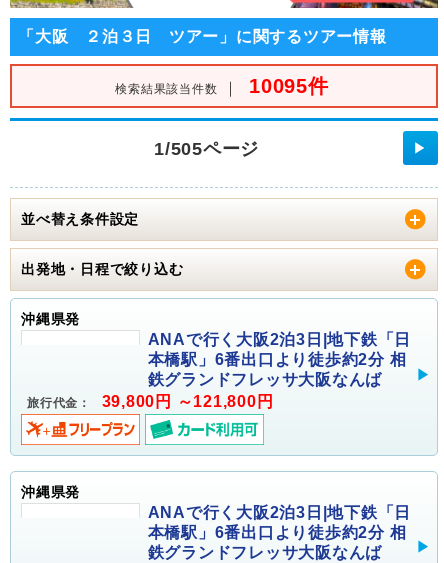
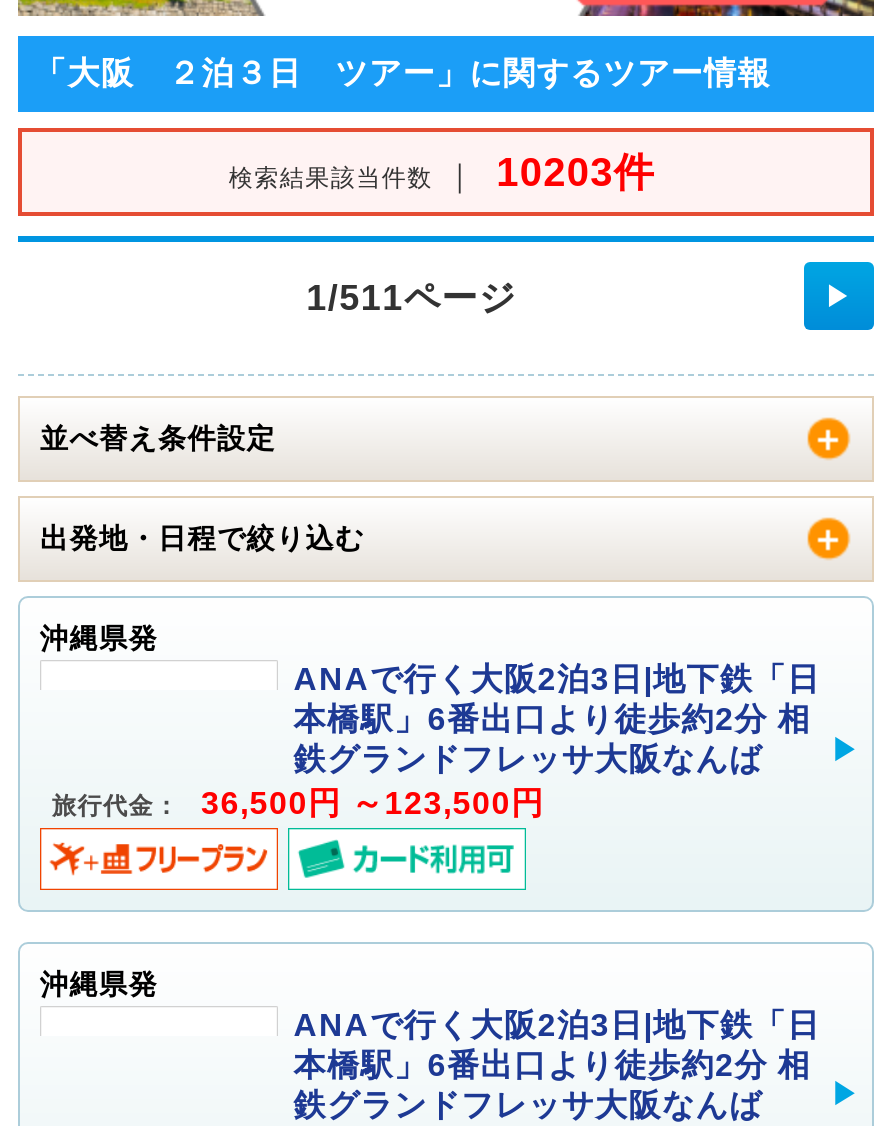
- 検索結果該当件数 ｜ 10095件
+ 検索結果該当件数 ｜ 10203件

- 1/505ページ
+ 1/511ページ

- 旅行代金： 39,800円 ～121,800円
+ 旅行代金： 36,500円 ～123,500円
